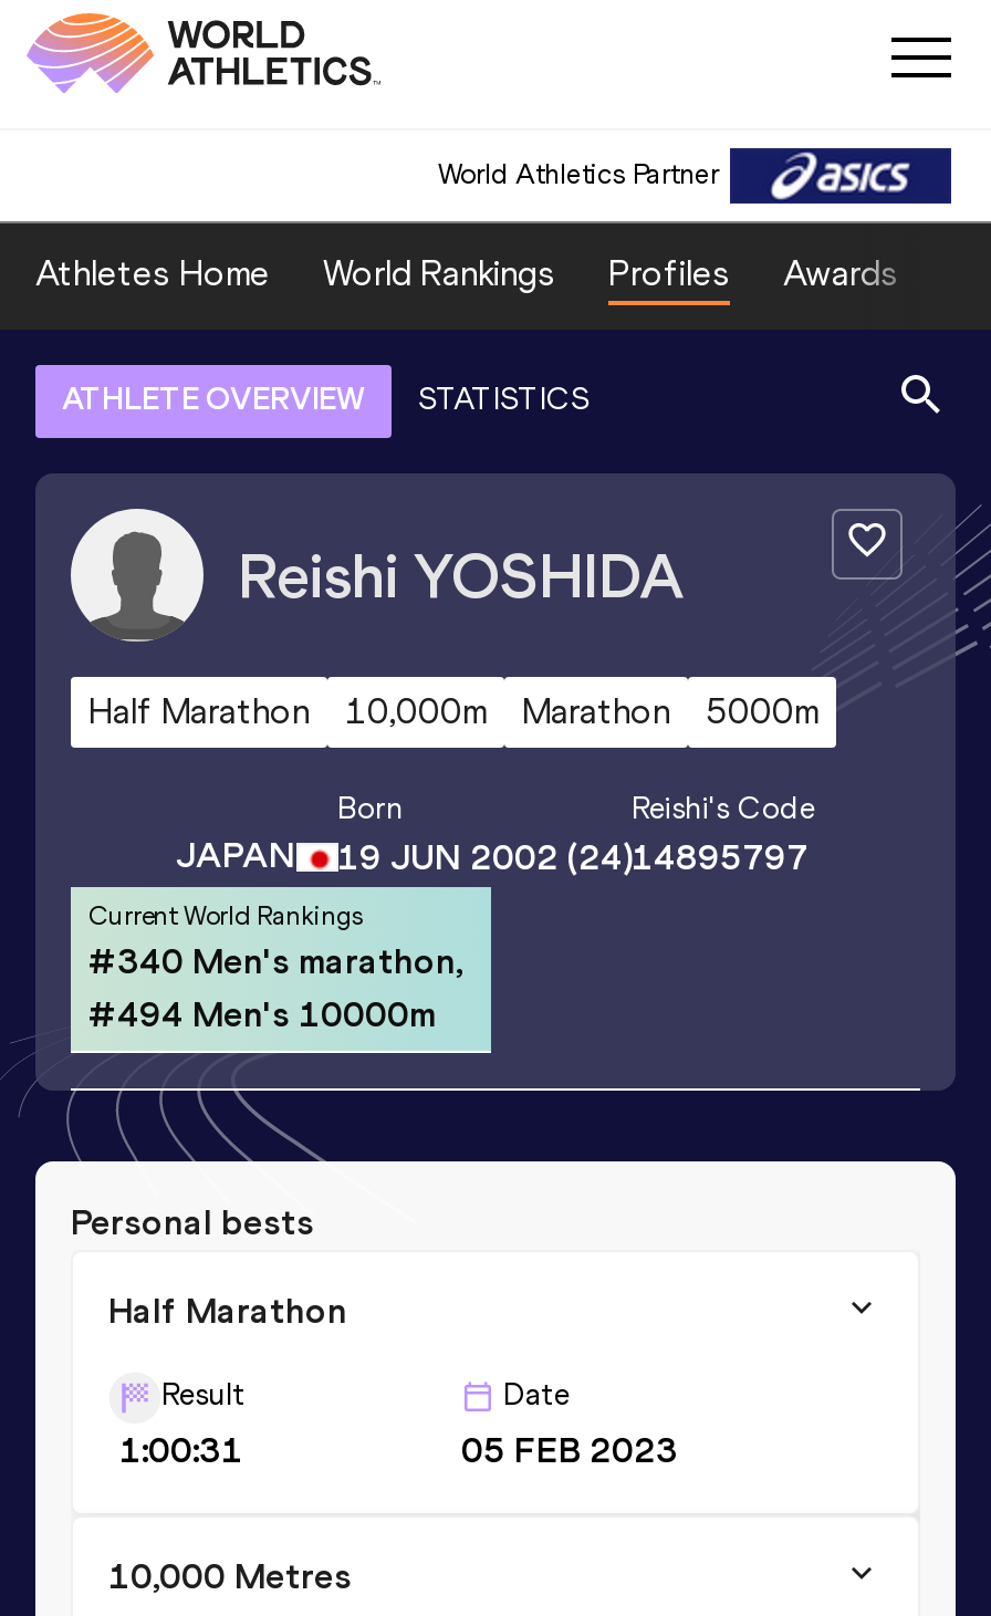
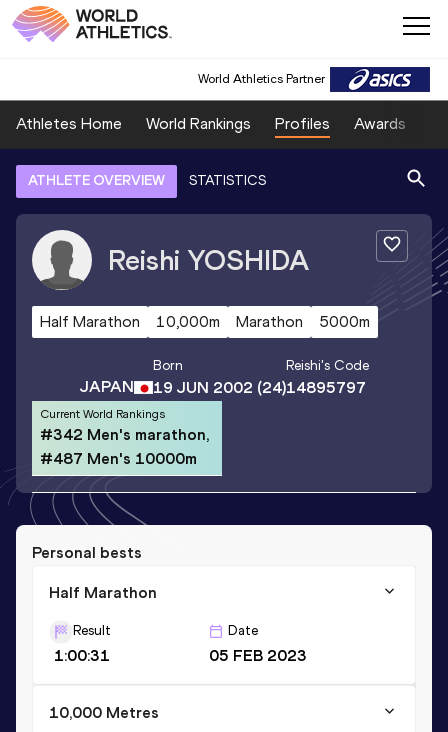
- #340 Men's marathon,
+ #342 Men's marathon,

- #494 Men's 10000m
+ #487 Men's 10000m
